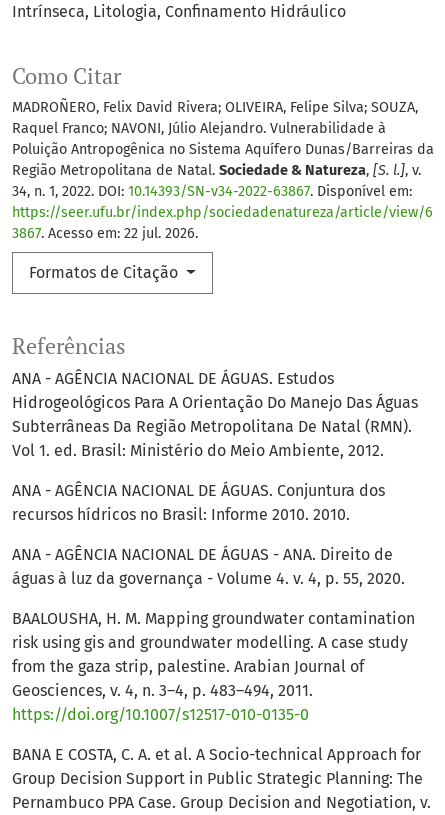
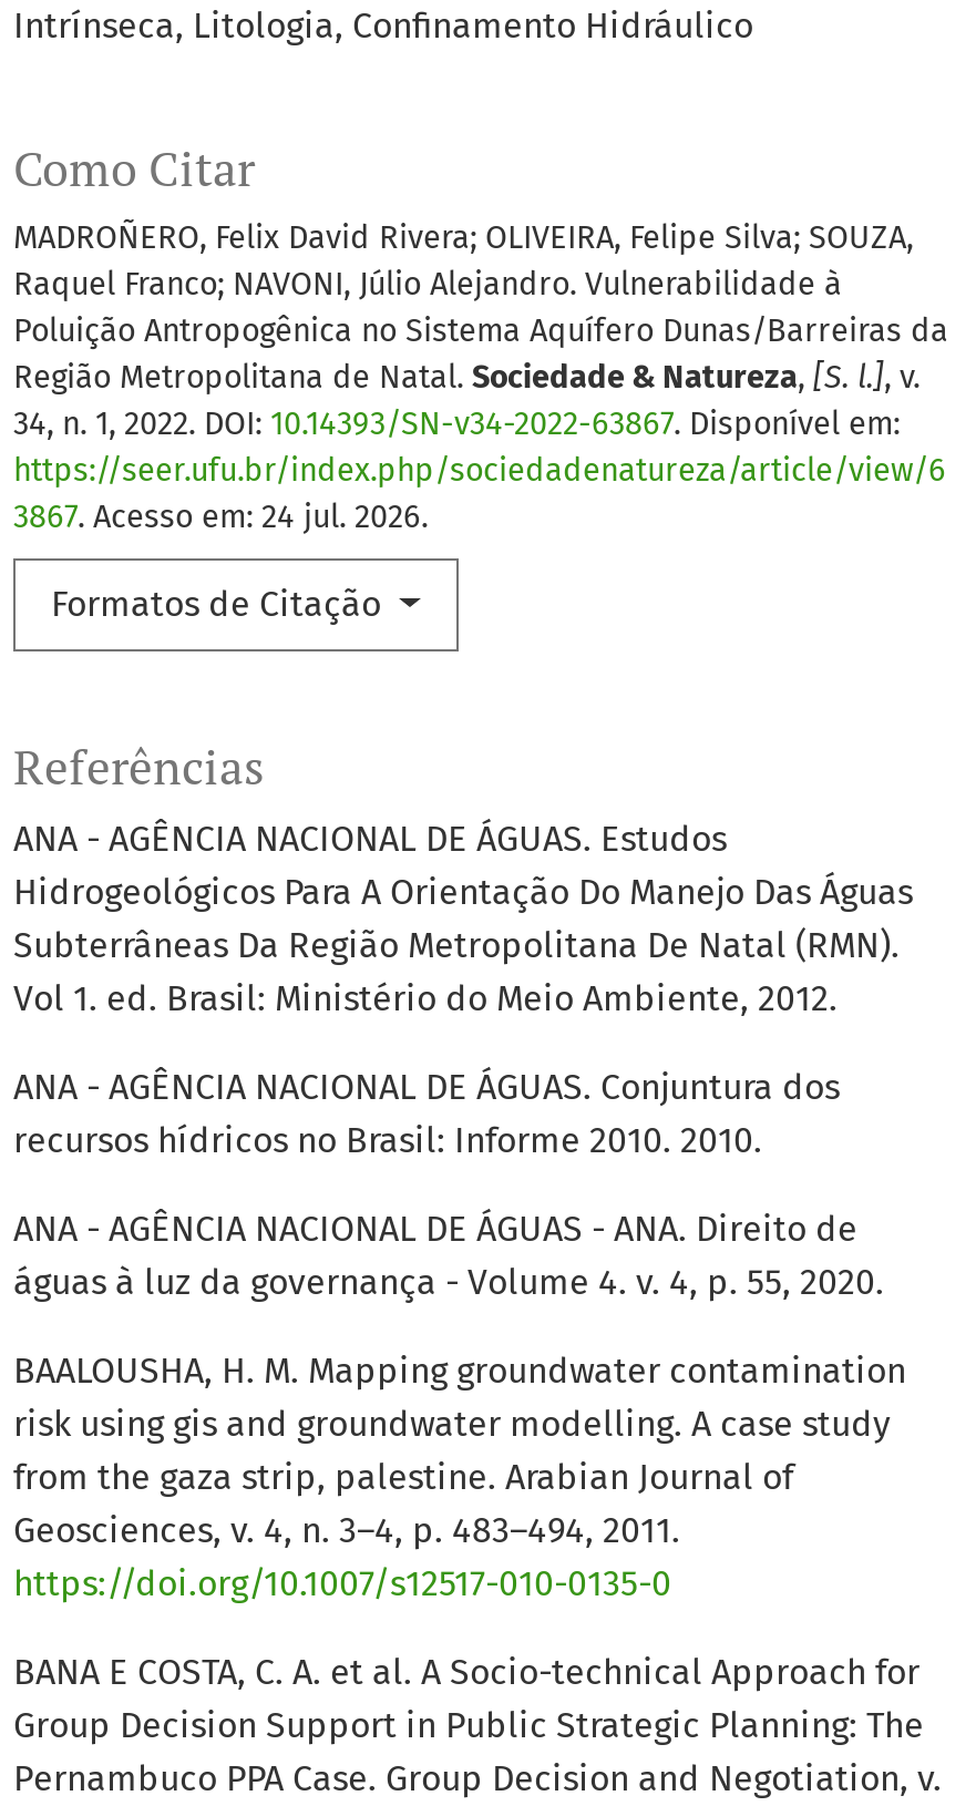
- 3867. Acesso em: 22 jul. 2026.
+ 3867. Acesso em: 24 jul. 2026.
